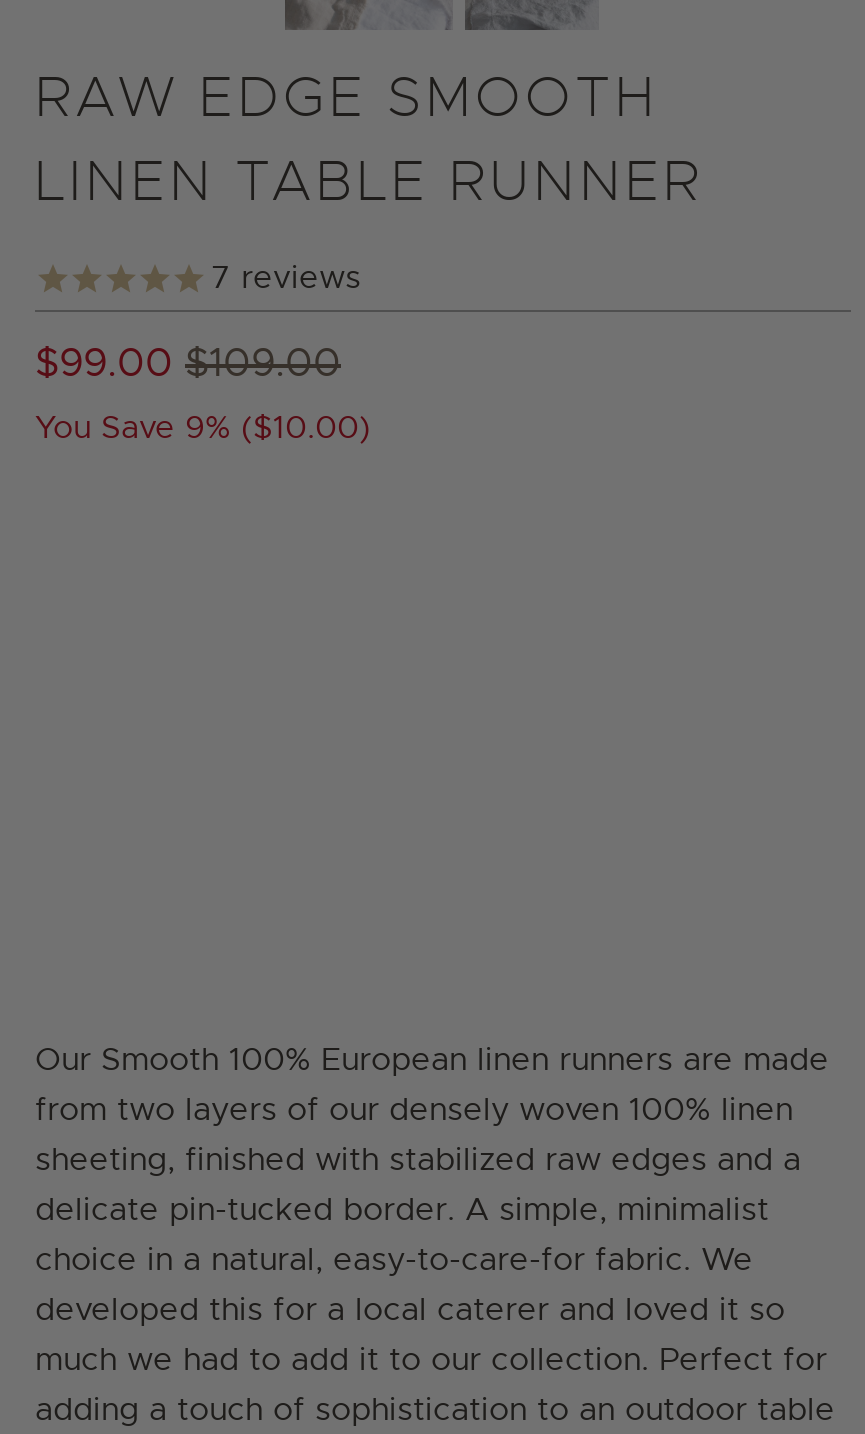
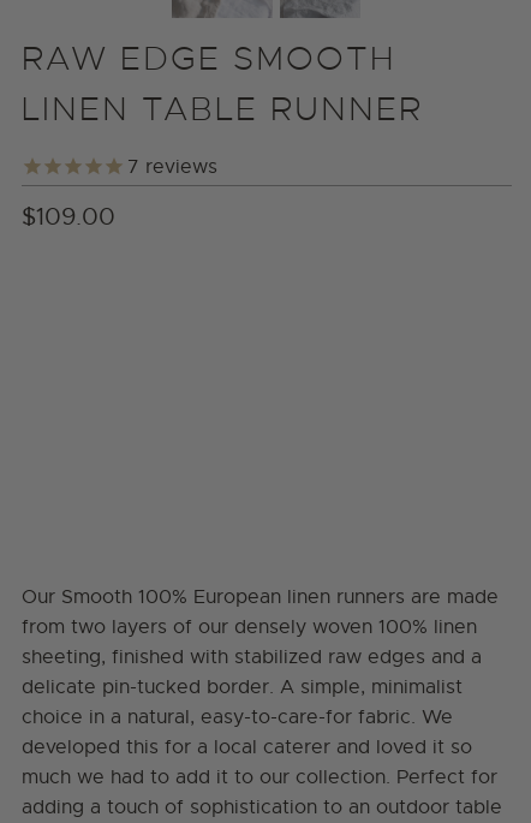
- $99.00 $109.00
- You Save 9% ($10.00)
+ $109.00
